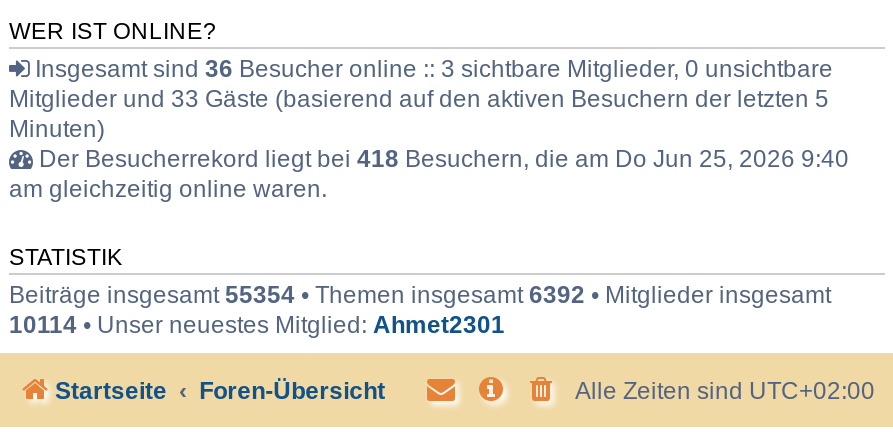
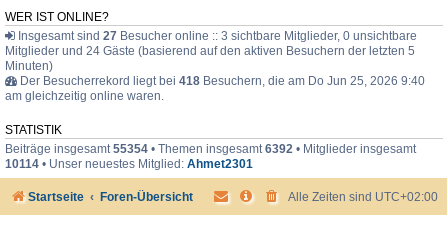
- Insgesamt sind 36 Besucher online :: 3 sichtbare Mitglieder, 0 unsichtbare
+ Insgesamt sind 27 Besucher online :: 3 sichtbare Mitglieder, 0 unsichtbare

- Mitglieder und 33 Gäste (basierend auf den aktiven Besuchern der letzten 5
+ Mitglieder und 24 Gäste (basierend auf den aktiven Besuchern der letzten 5
